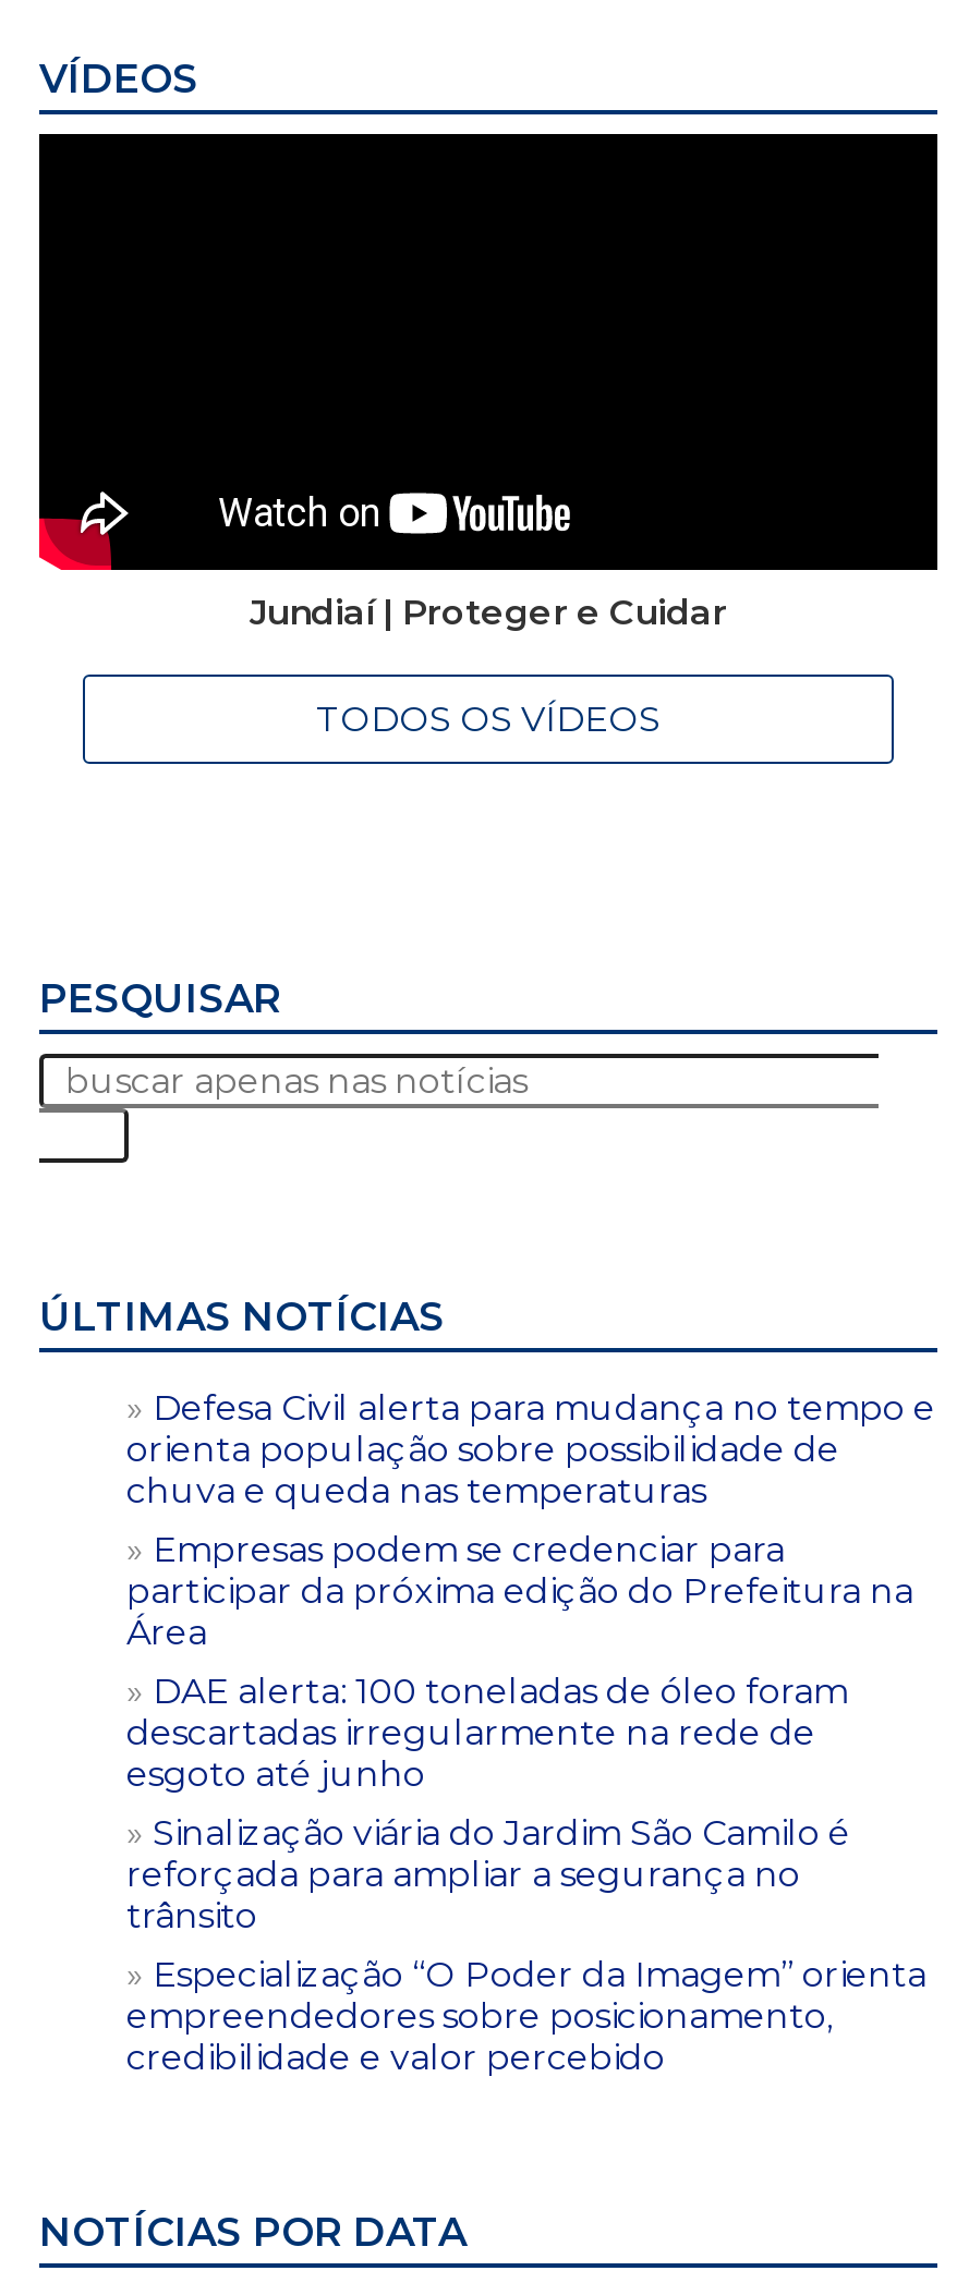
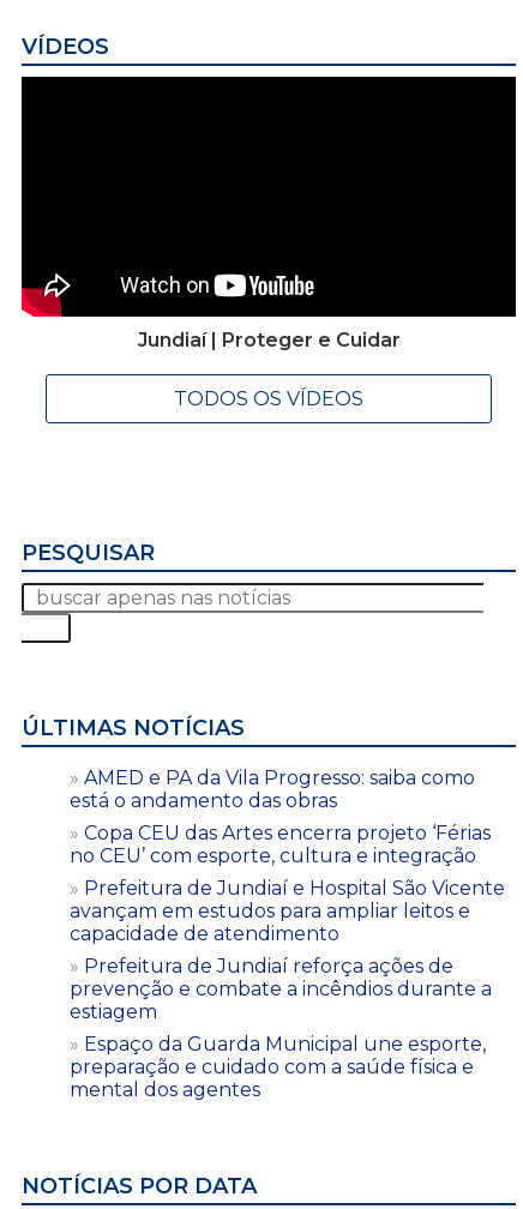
- Defesa Civil alerta para mudança no tempo e
- orienta população sobre possibilidade de
- chuva e queda nas temperaturas
- Empresas podem se credenciar para
- participar da próxima edição do Prefeitura na
- Área
- DAE alerta: 100 toneladas de óleo foram
- descartadas irregularmente na rede de
- esgoto até junho
- Sinalização viária do Jardim São Camilo é
- reforçada para ampliar a segurança no
- trânsito
- Especialização “O Poder da Imagem” orienta
- empreendedores sobre posicionamento,
- credibilidade e valor percebido
+ AMED e PA da Vila Progresso: saiba como
+ está o andamento das obras
+ Copa CEU das Artes encerra projeto ‘Férias
+ no CEU’ com esporte, cultura e integração
+ Prefeitura de Jundiaí e Hospital São Vicente
+ avançam em estudos para ampliar leitos e
+ capacidade de atendimento
+ Prefeitura de Jundiaí reforça ações de
+ prevenção e combate a incêndios durante a
+ estiagem
+ Espaço da Guarda Municipal une esporte,
+ preparação e cuidado com a saúde física e
+ mental dos agentes
